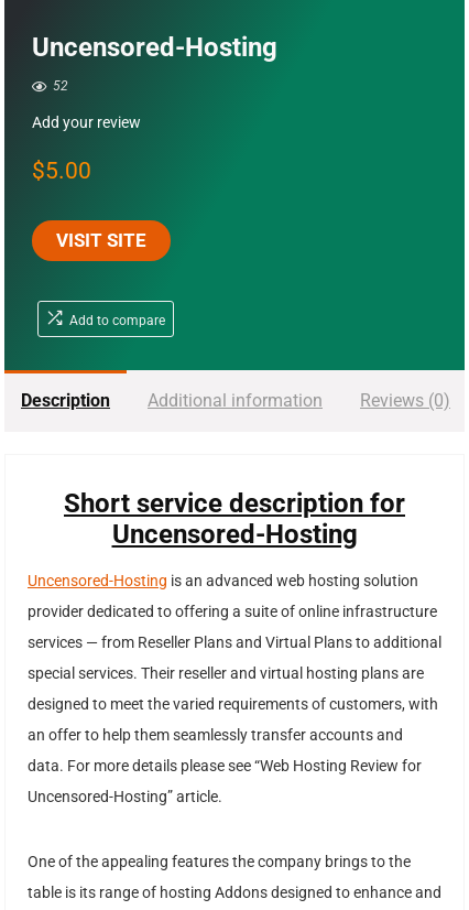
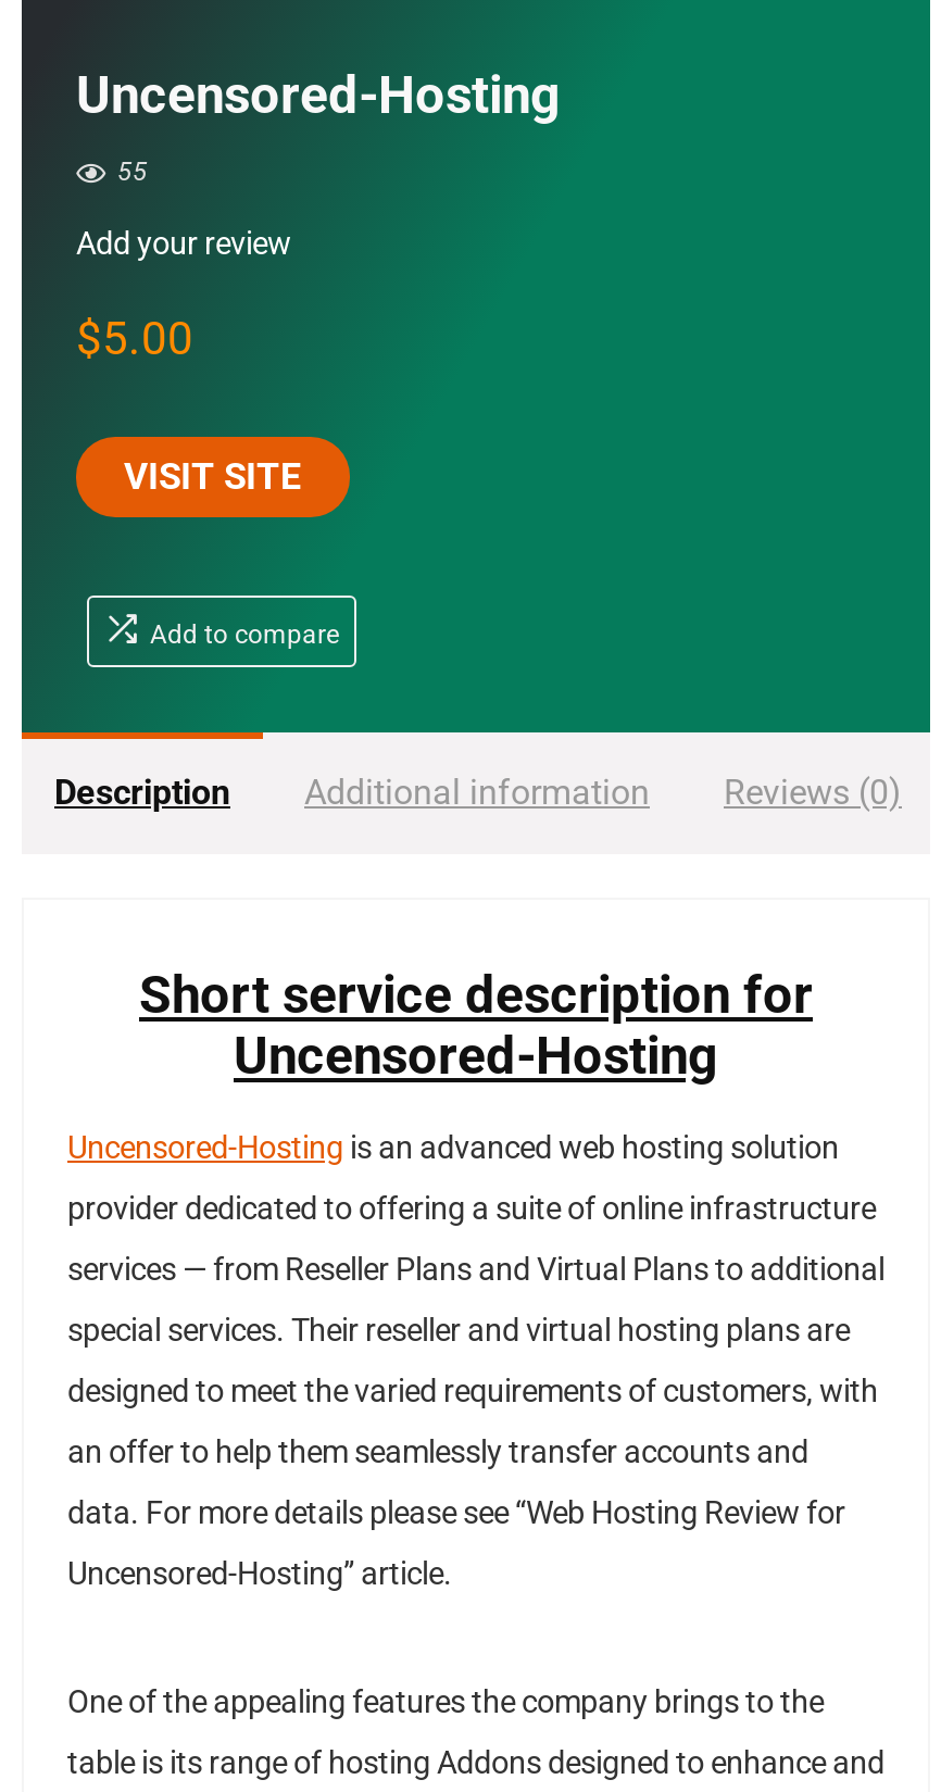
- 52
+ 55
